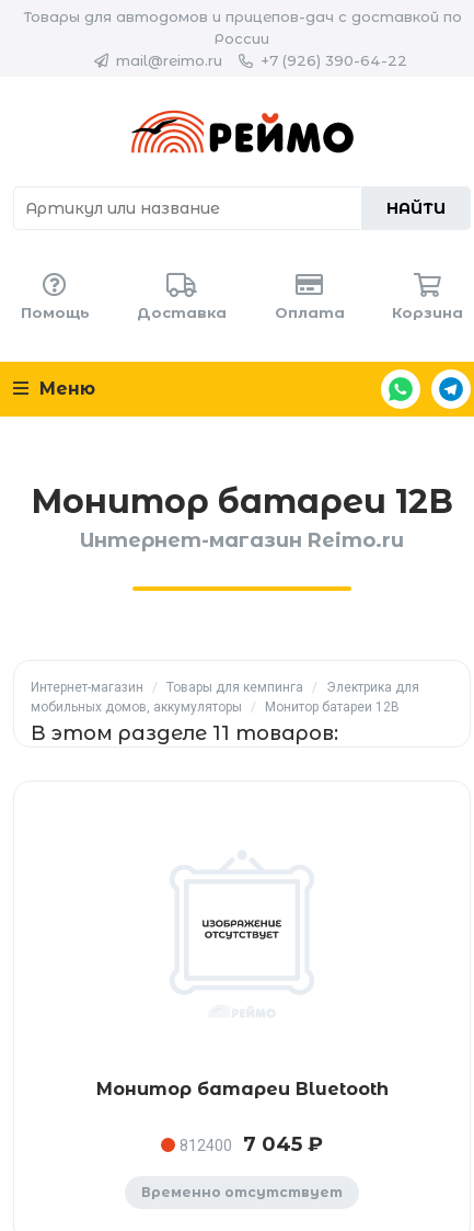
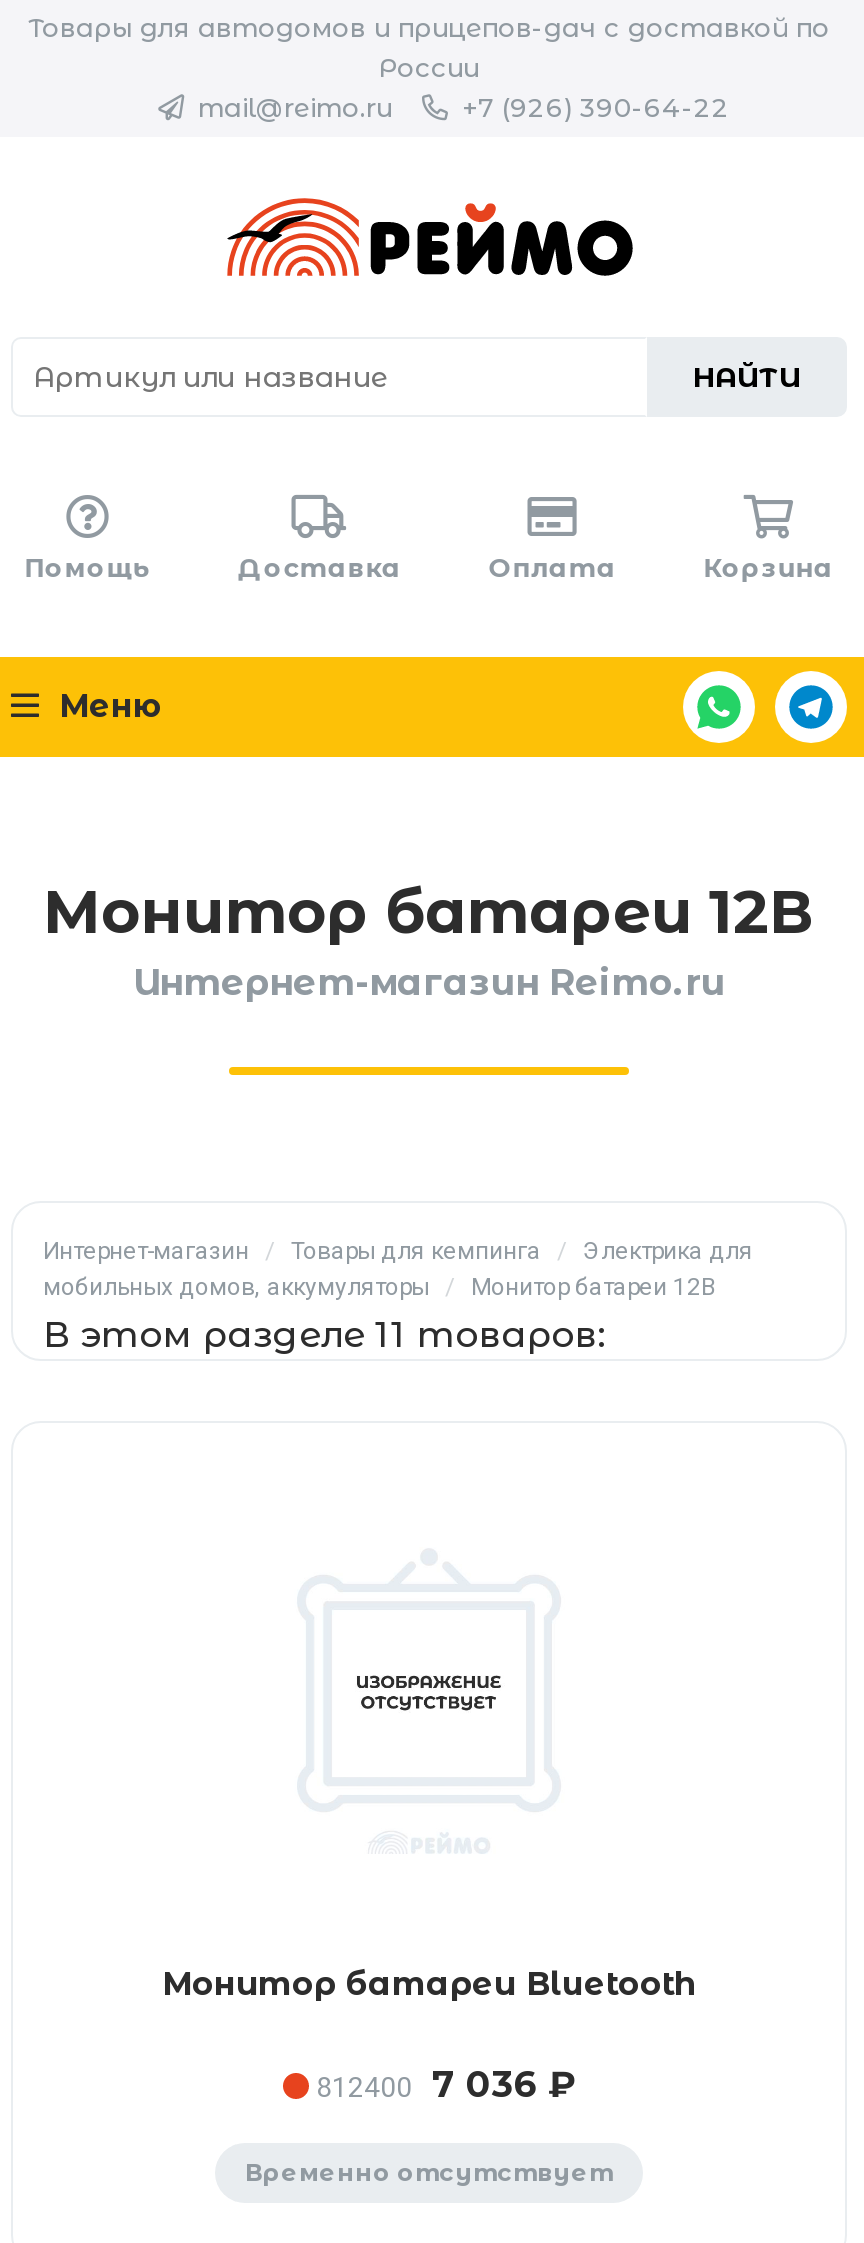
- 812400 7 045 ₽
+ 812400 7 036 ₽
